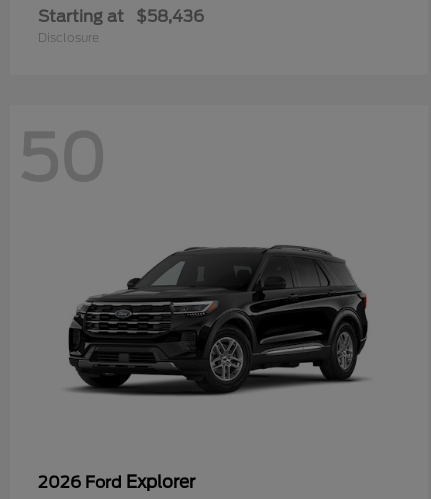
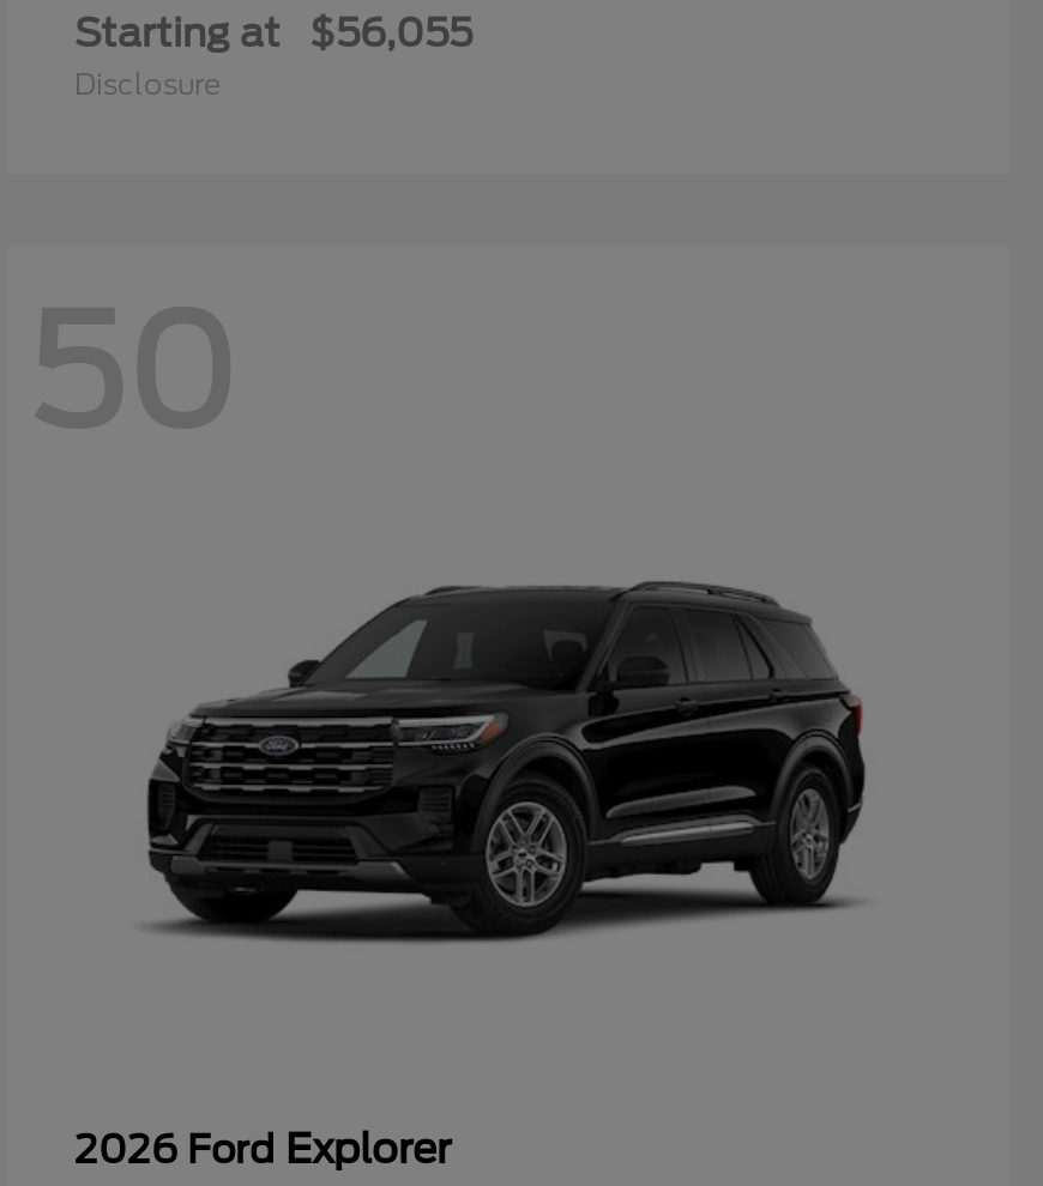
- Starting at $58,436
+ Starting at $56,055
